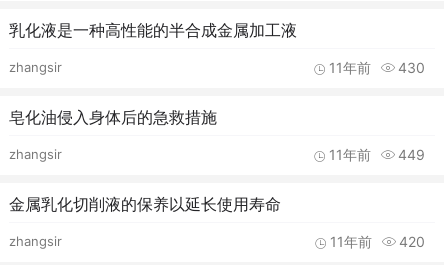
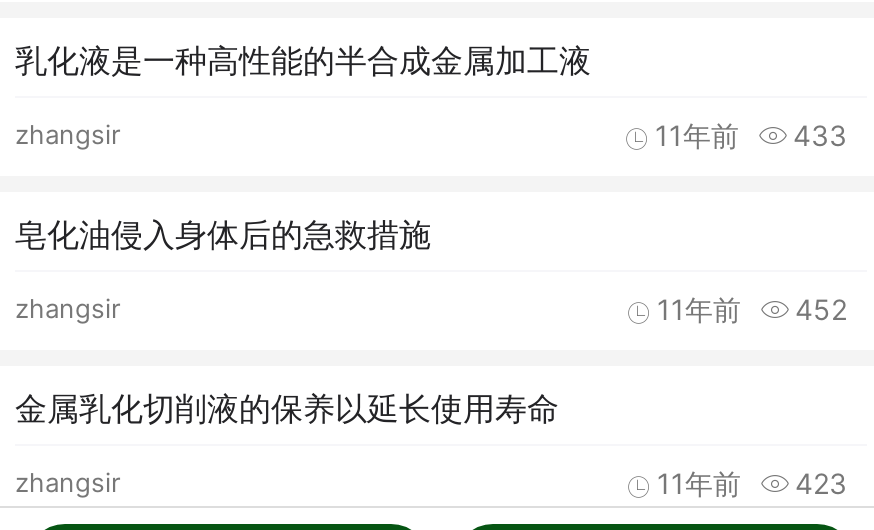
- 11年前 430
+ 11年前 433

- 11年前 449
+ 11年前 452

- 11年前 420
+ 11年前 423
